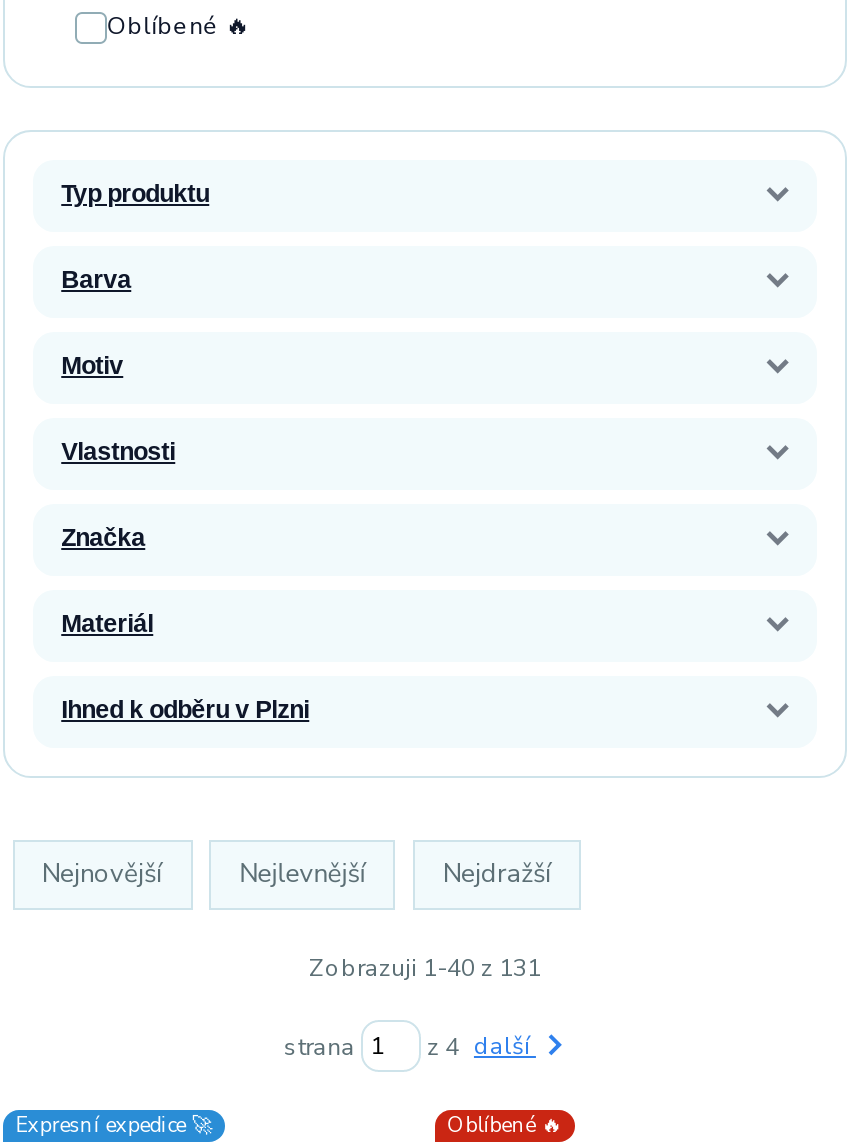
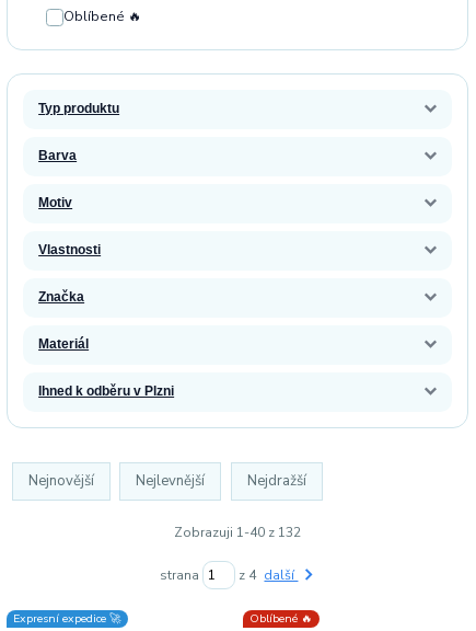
- Zobrazuji 1-40 z 131
+ Zobrazuji 1-40 z 132
